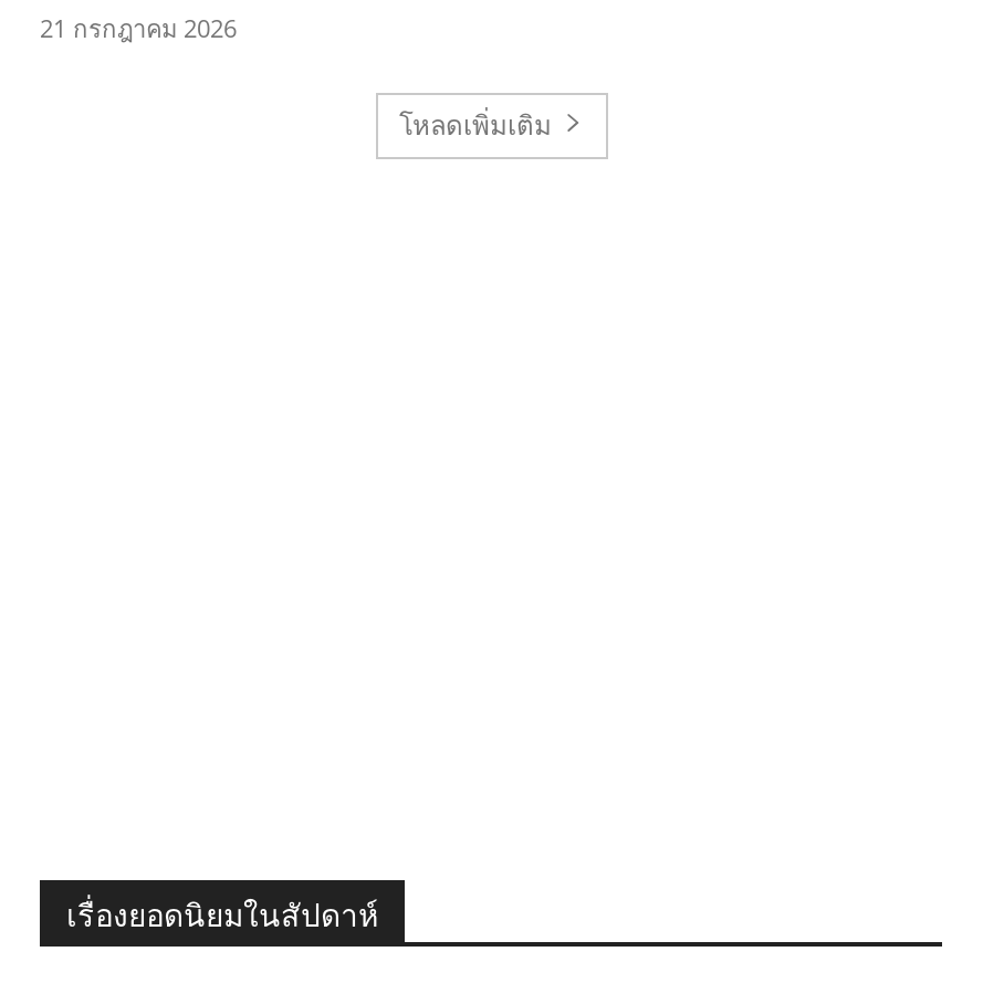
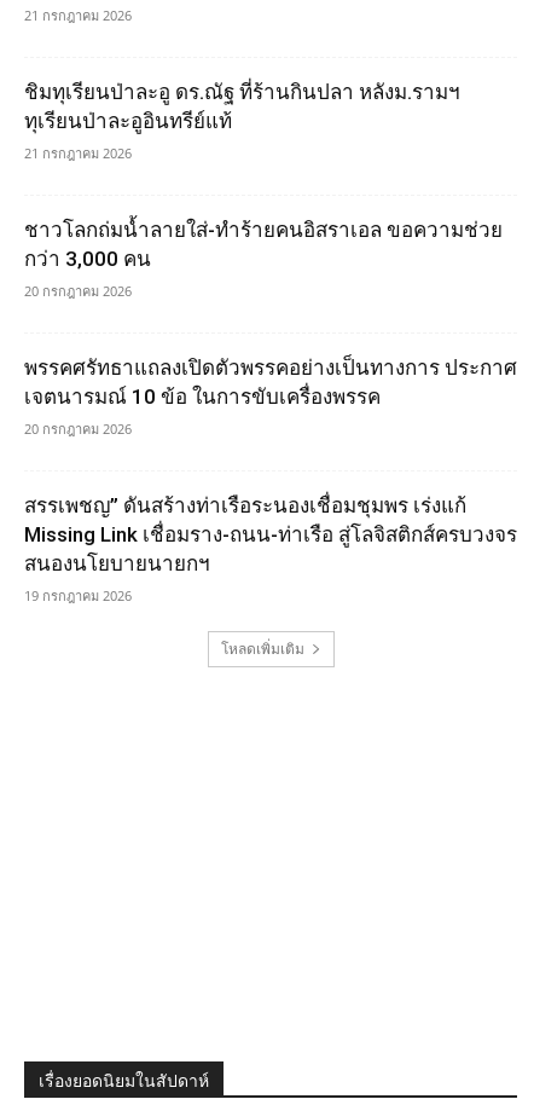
+ ชิมทุเรียนป่าละอู ดร.ณัฐ ที่ร้านกินปลา หลังม.รามฯ
+ ทุเรียนป่าละอูอินทรีย์แท้
+ 21 กรกฎาคม 2026
+ ชาวโลกถ่มน้ำลายใส่-ทำร้ายคนอิสราเอล ขอความช่วย
+ กว่า 3,000 คน
+ 20 กรกฎาคม 2026
+ พรรคศรัทธาแถลงเปิดตัวพรรคอย่างเป็นทางการ ประกาศ
+ เจตนารมณ์ 10 ข้อ ในการขับเครื่องพรรค
+ 20 กรกฎาคม 2026
+ สรรเพชญ” ดันสร้างท่าเรือระนองเชื่อมชุมพร เร่งแก้
+ Missing Link เชื่อมราง-ถนน-ท่าเรือ สู่โลจิสติกส์ครบวงจร
+ สนองนโยบายนายกฯ
+ 19 กรกฎาคม 2026
